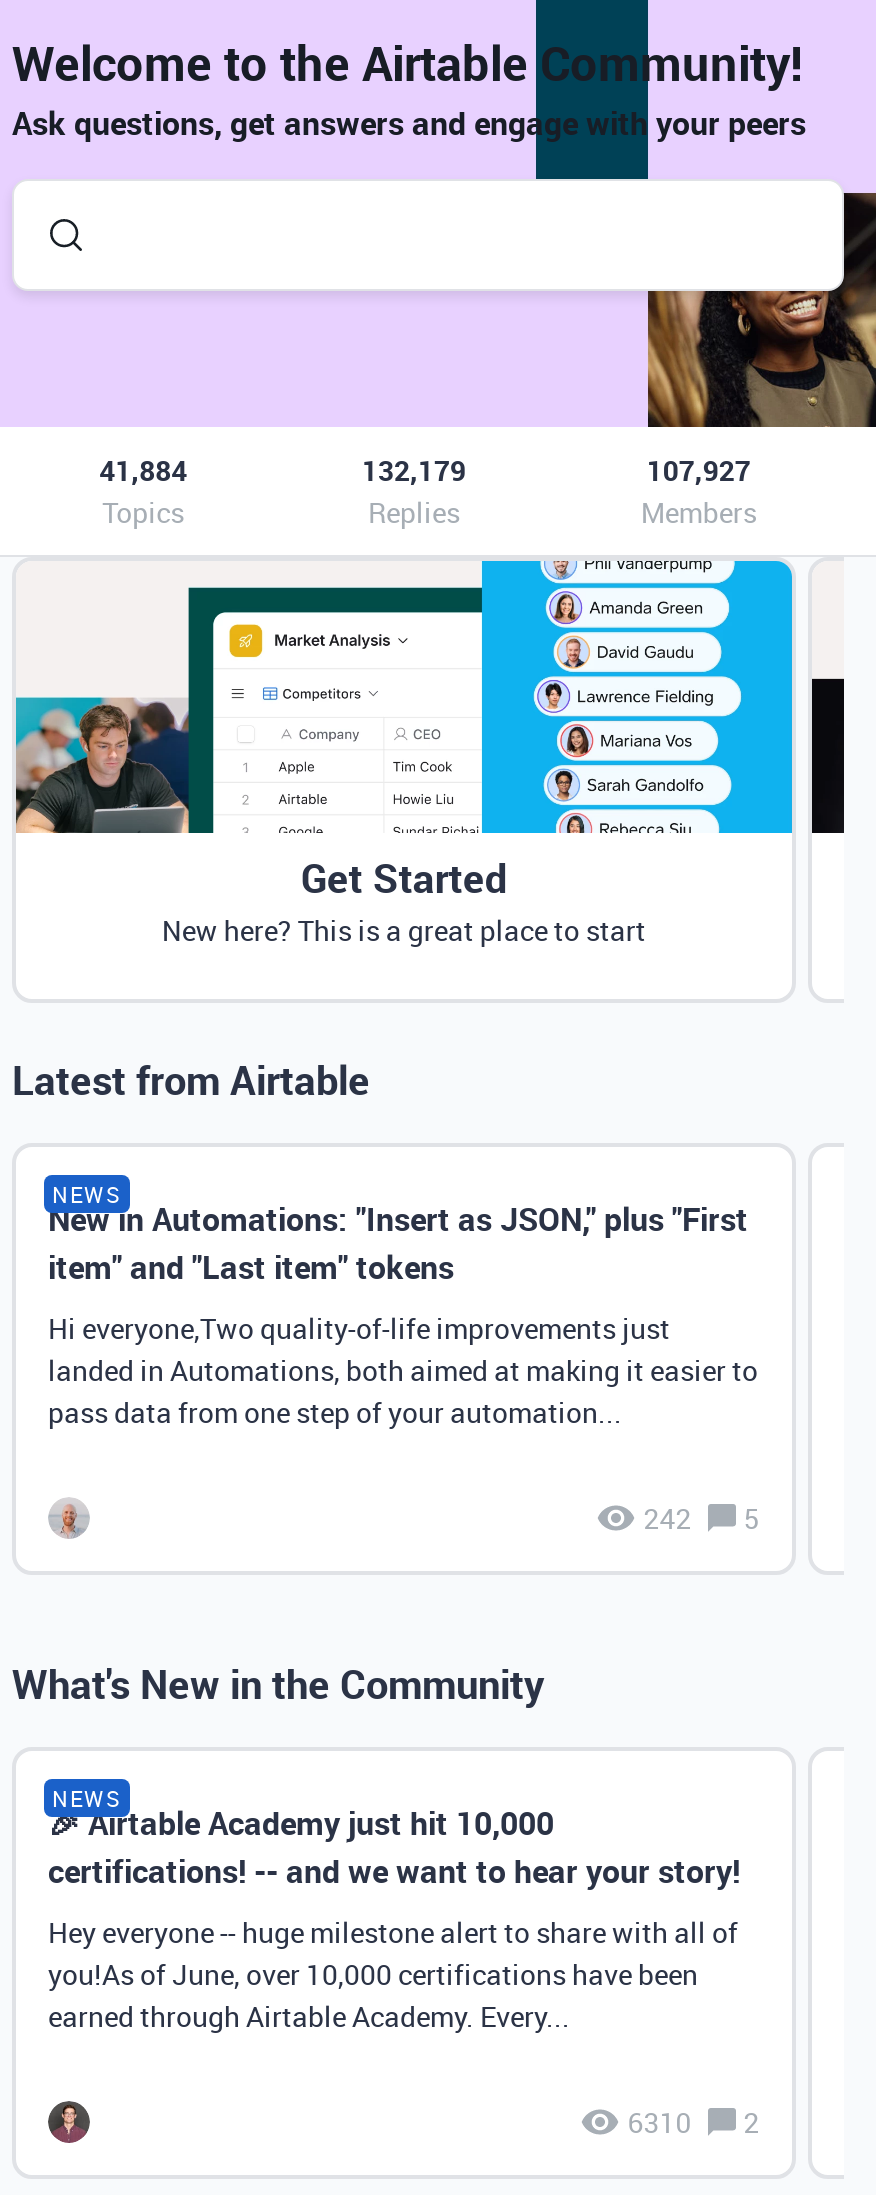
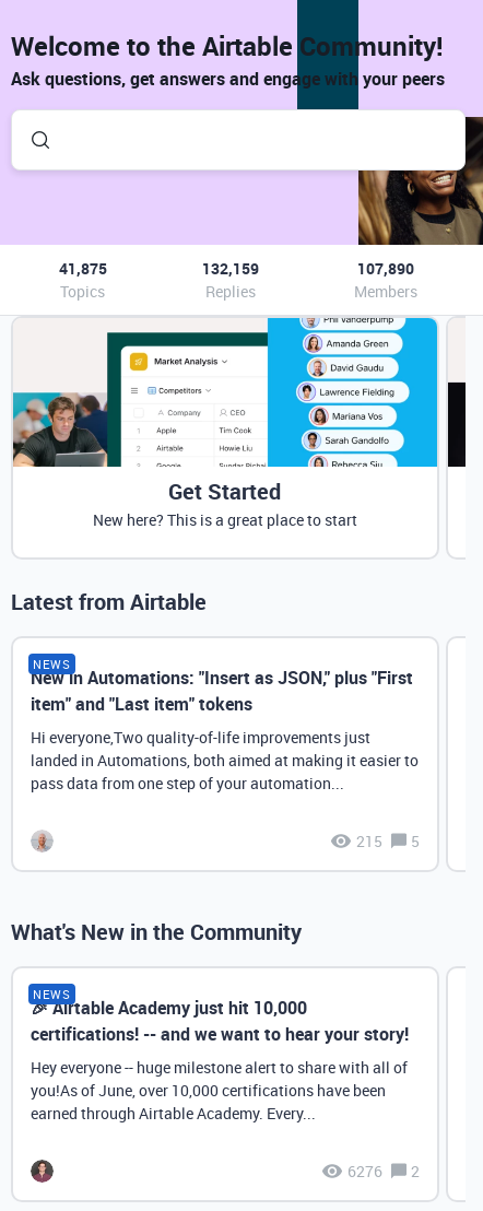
- 41,884
+ 41,875

- 132,179
+ 132,159

- 107,927
+ 107,890

- 242 5
+ 215 5

- 6310 2
+ 6276 2
